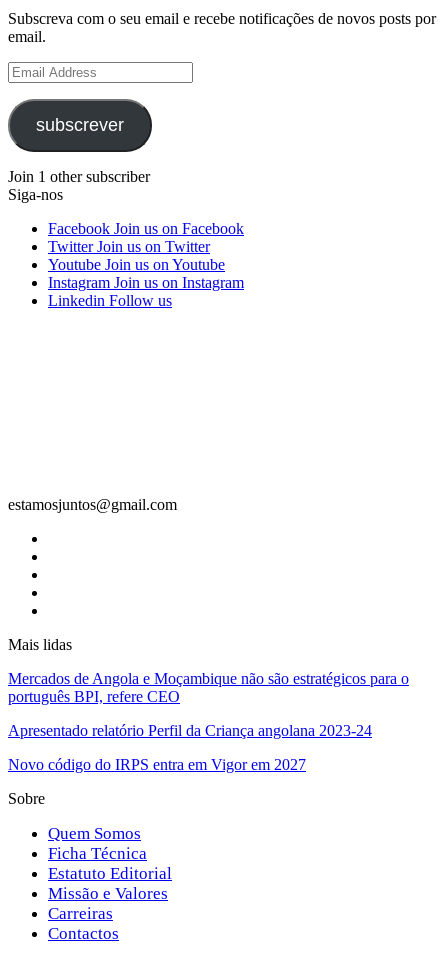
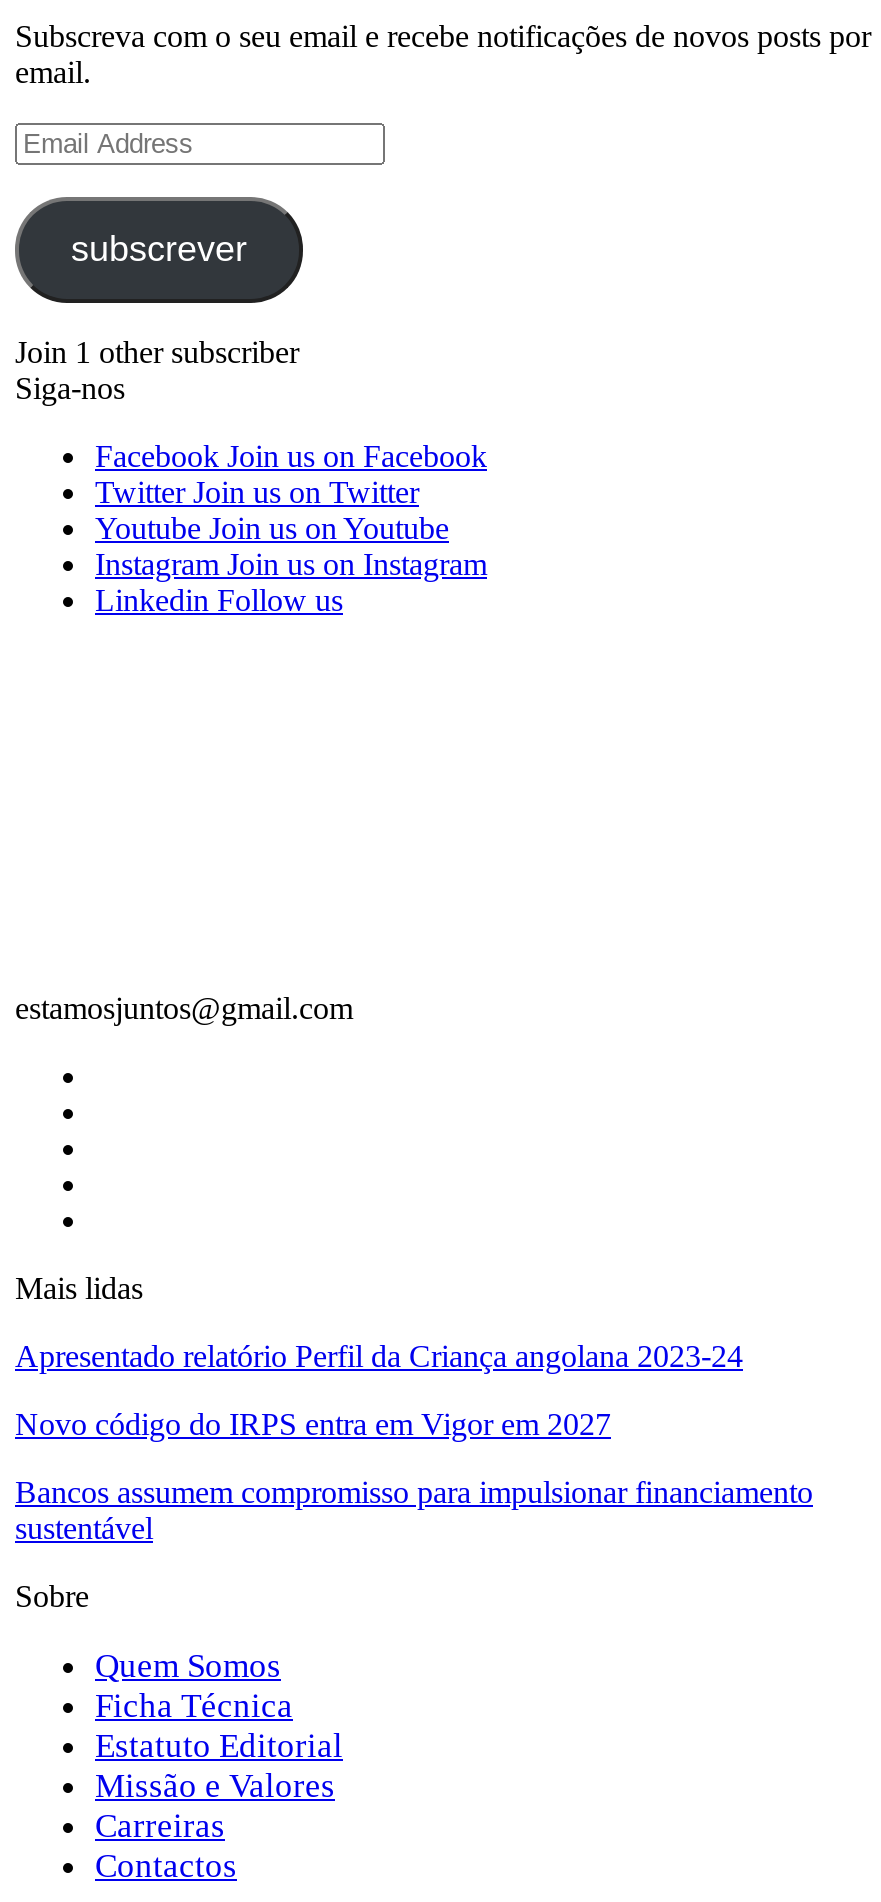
- Mercados de Angola e Moçambique não são estratégicos para o
- português BPI, refere CEO

moved up: Apresentado relatório Perfil da Criança angolana 2023-24 | Novo código do IRPS entra em Vigor em 2027

+ Bancos assumem compromisso para impulsionar financiamento
+ sustentável
